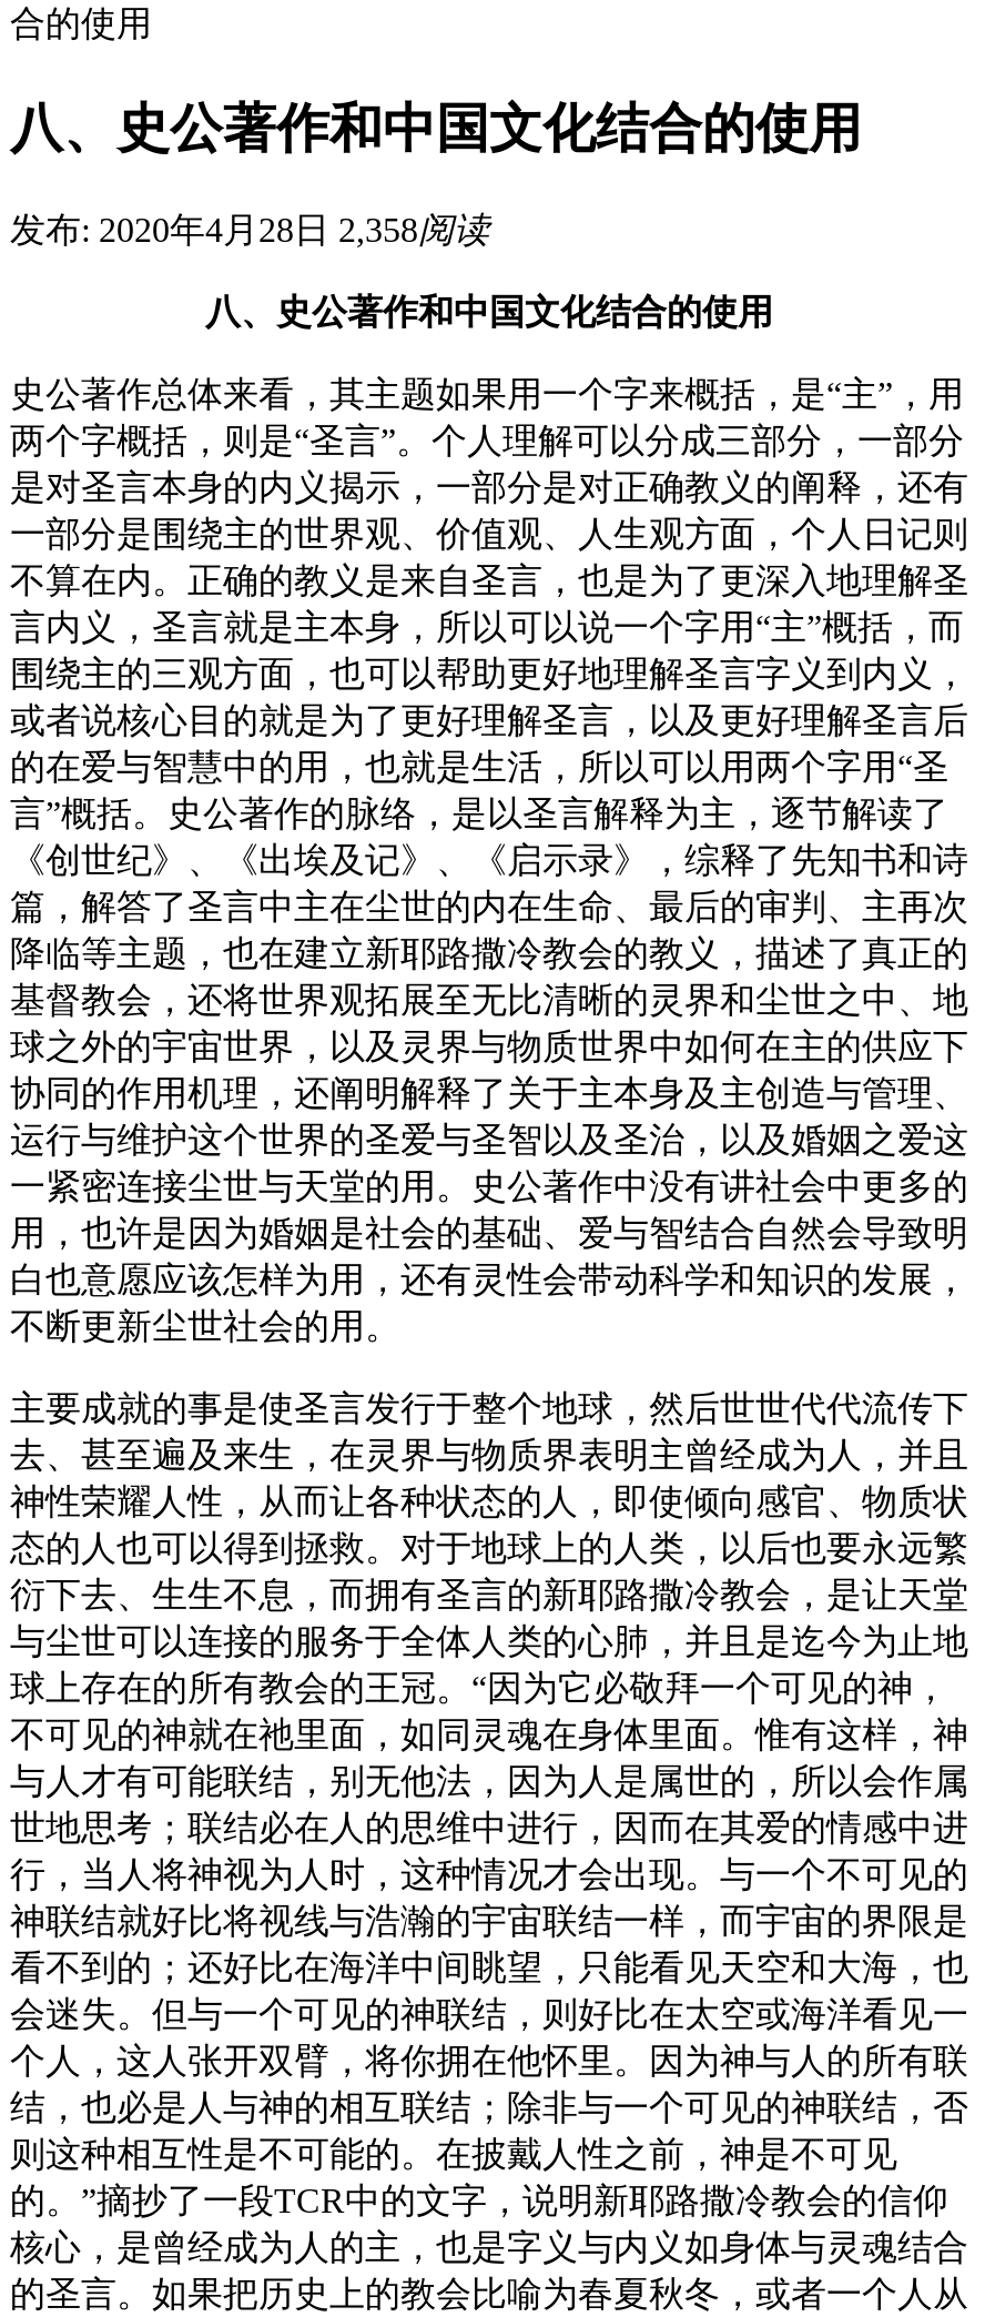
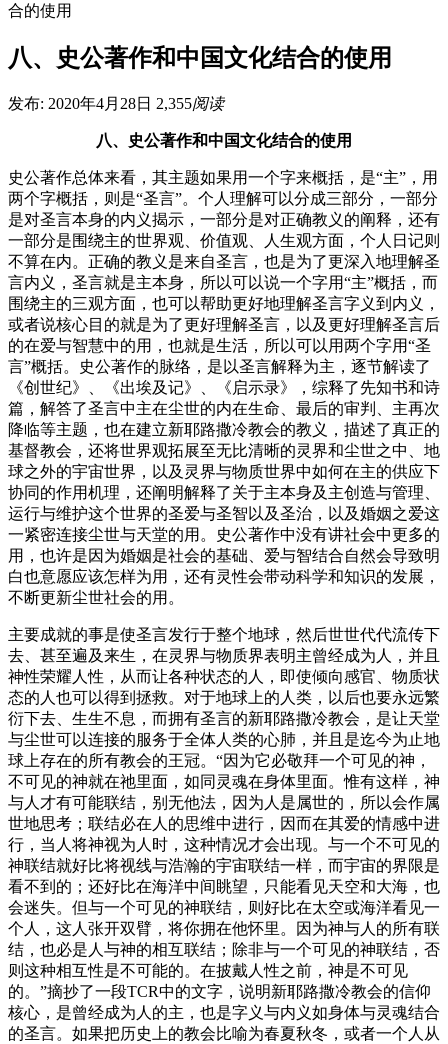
- 发布: 2020年4月28日2,358阅读
+ 发布: 2020年4月28日2,355阅读
